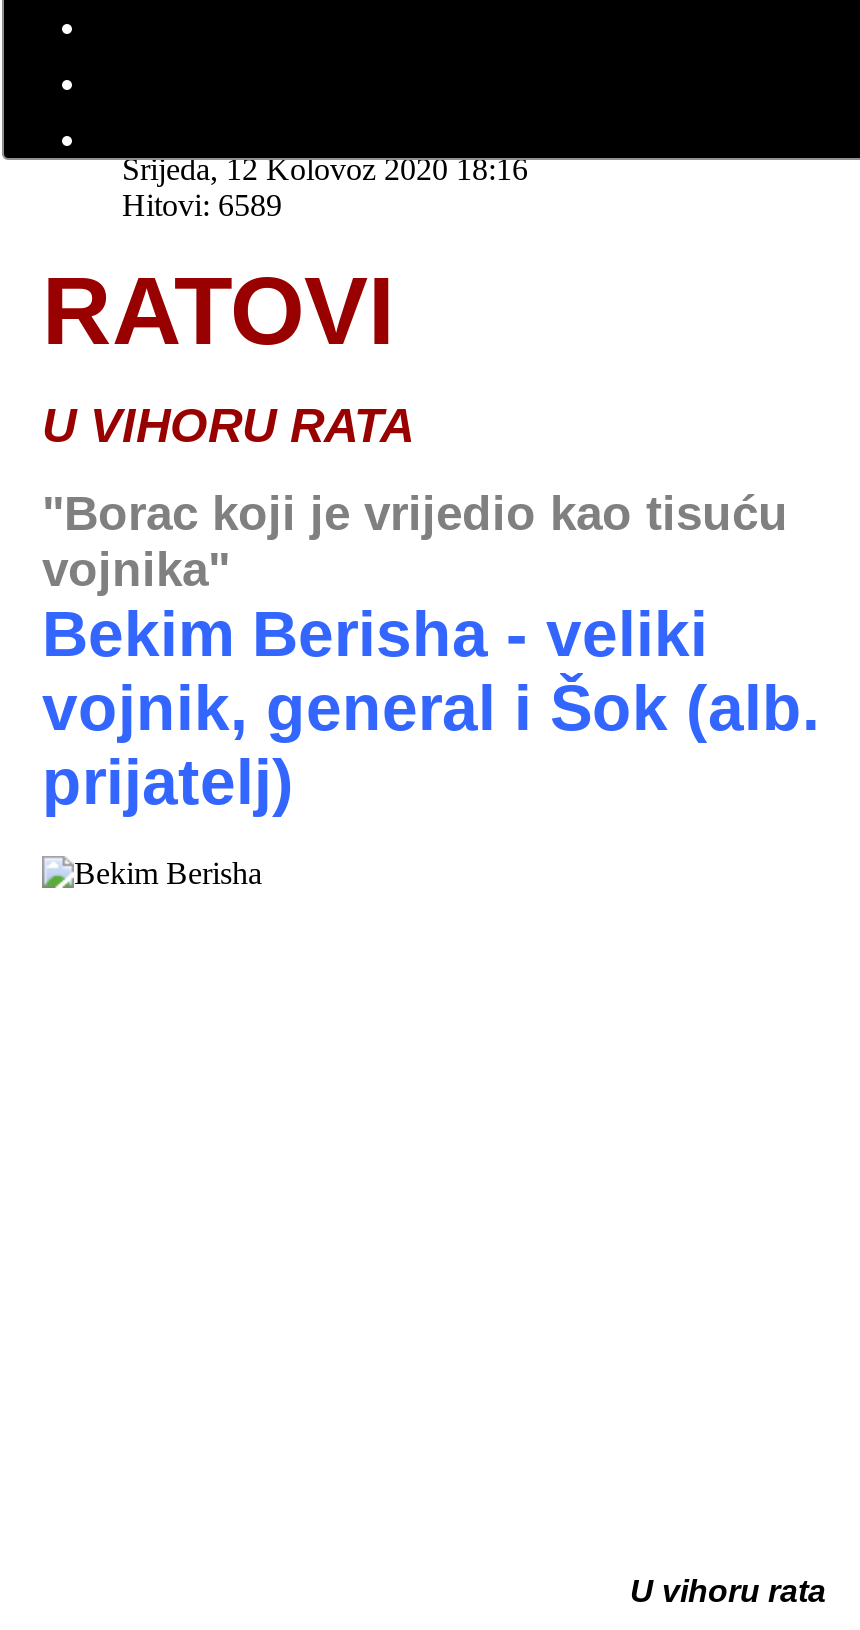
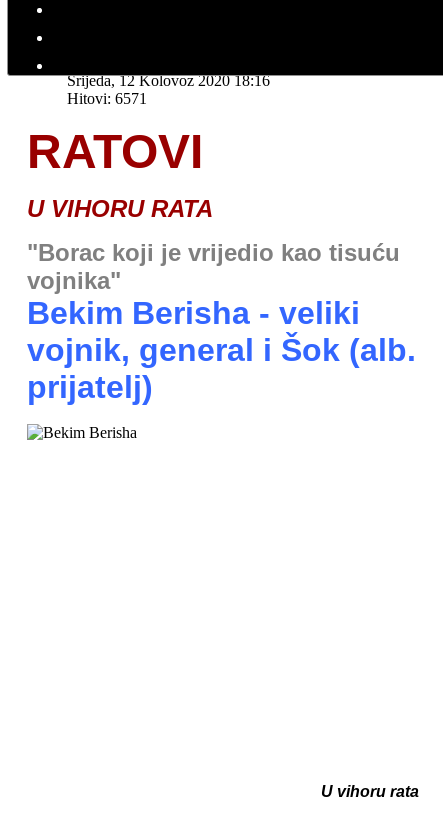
- Hitovi: 6589
+ Hitovi: 6571
